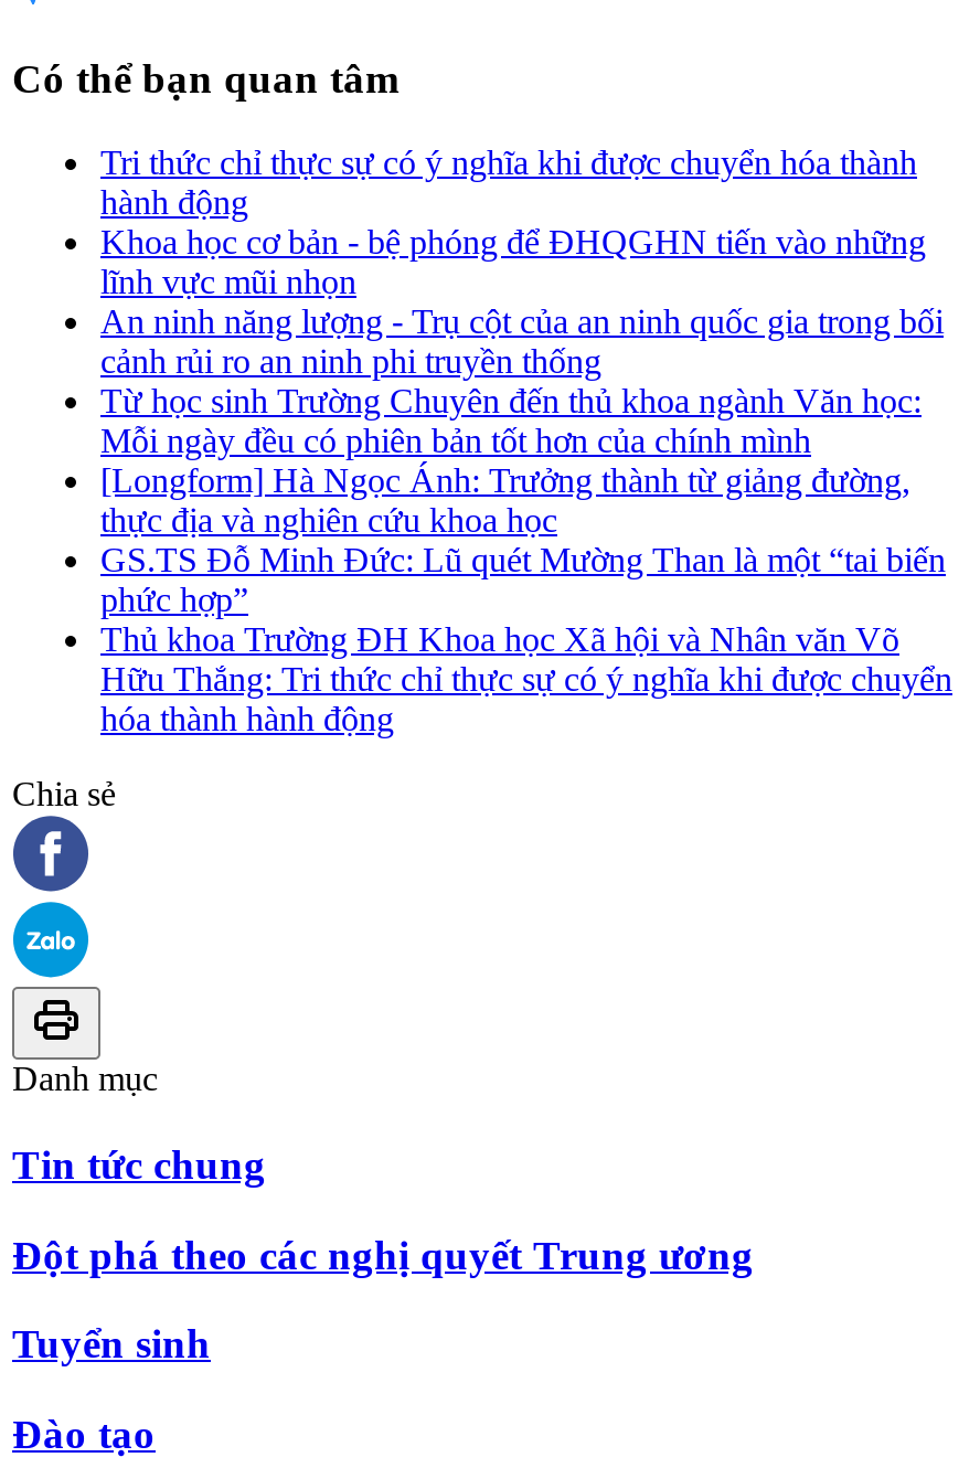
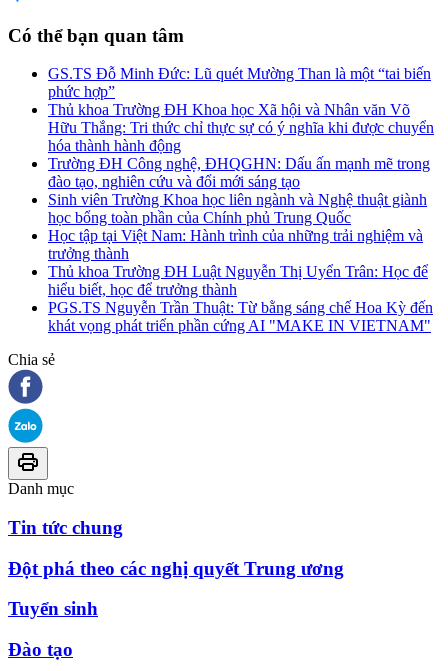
- Tri thức chỉ thực sự có ý nghĩa khi được chuyển hóa thành
- hành động
- Khoa học cơ bản - bệ phóng để ĐHQGHN tiến vào những
- lĩnh vực mũi nhọn
- An ninh năng lượng - Trụ cột của an ninh quốc gia trong bối
- cảnh rủi ro an ninh phi truyền thống
- Từ học sinh Trường Chuyên đến thủ khoa ngành Văn học:
- Mỗi ngày đều có phiên bản tốt hơn của chính mình
- [Longform] Hà Ngọc Ánh: Trưởng thành từ giảng đường,
- thực địa và nghiên cứu khoa học

moved up: GS.TS Đỗ Minh Đức: Lũ quét Mường Than là một “tai biến | phức hợp” | Thủ khoa Trường ĐH Khoa học Xã hội và Nhân văn Võ | Hữu Thắng: Tri thức chỉ thực sự có ý nghĩa khi được chuyển | hóa thành hành động

+ Trường ĐH Công nghệ, ĐHQGHN: Dấu ấn mạnh mẽ trong
+ đào tạo, nghiên cứu và đổi mới sáng tạo
+ Sinh viên Trường Khoa học liên ngành và Nghệ thuật giành
+ học bổng toàn phần của Chính phủ Trung Quốc
+ Học tập tại Việt Nam: Hành trình của những trải nghiệm và
+ trưởng thành
+ Thủ khoa Trường ĐH Luật Nguyễn Thị Uyển Trân: Học để
+ hiểu biết, học để trưởng thành
+ PGS.TS Nguyễn Trần Thuật: Từ bằng sáng chế Hoa Kỳ đến
+ khát vọng phát triển phần cứng AI "MAKE IN VIETNAM"
